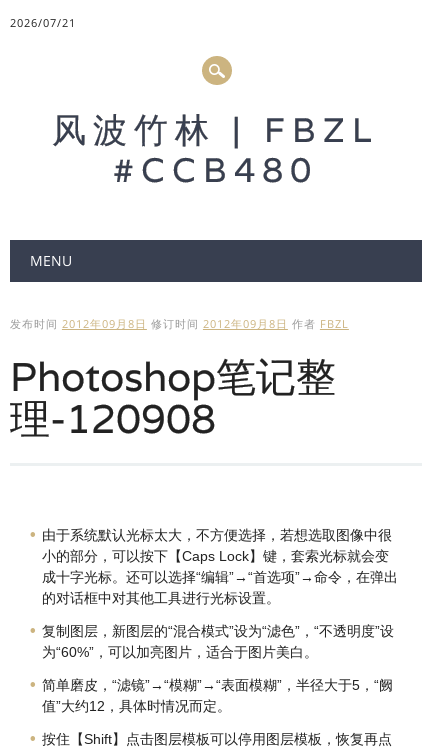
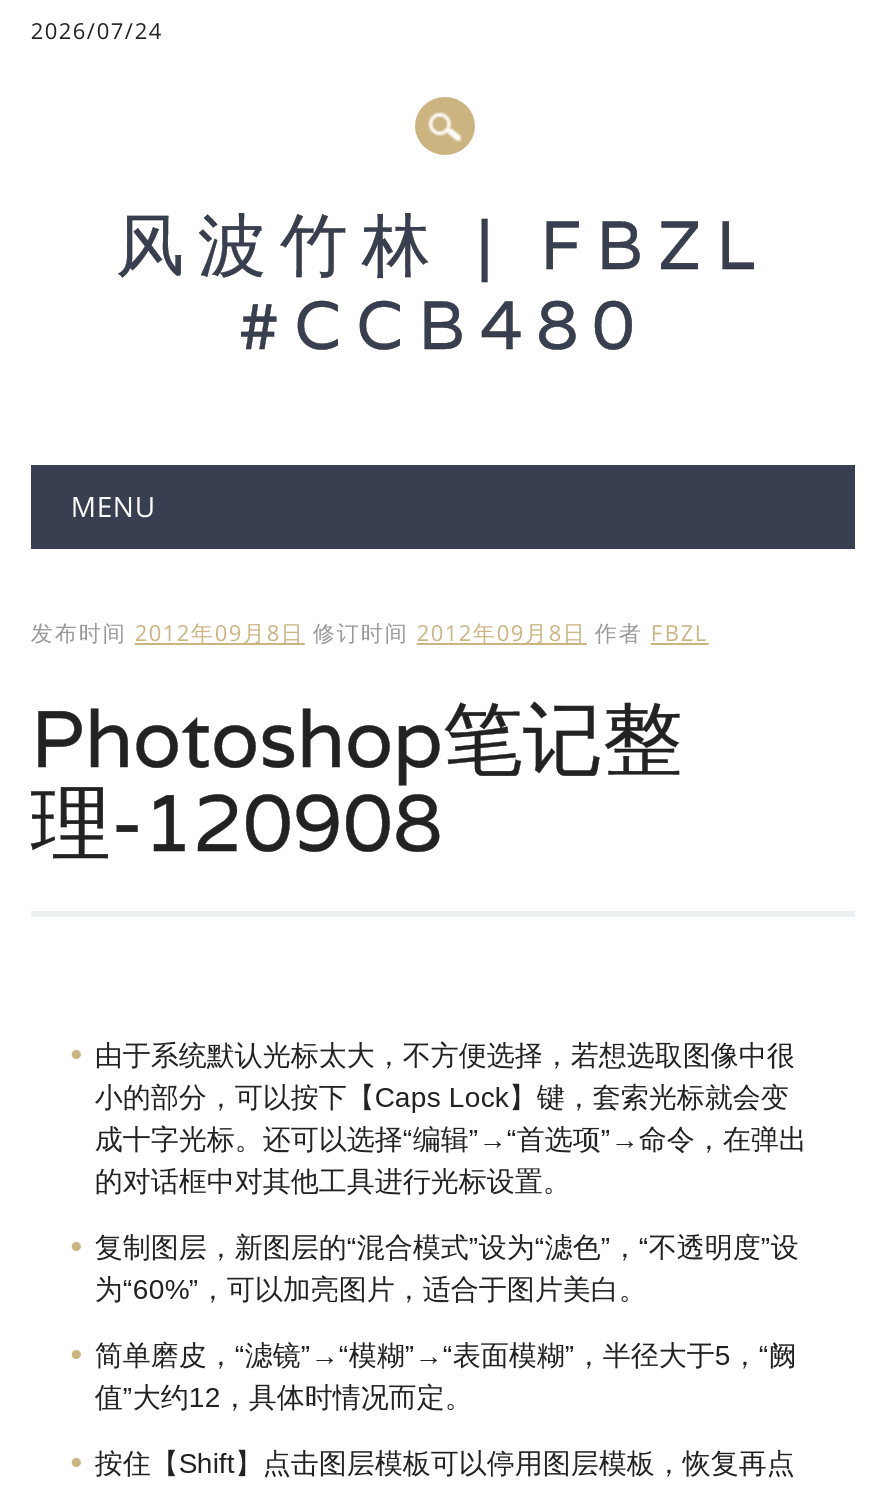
- 2026/07/21
+ 2026/07/24
